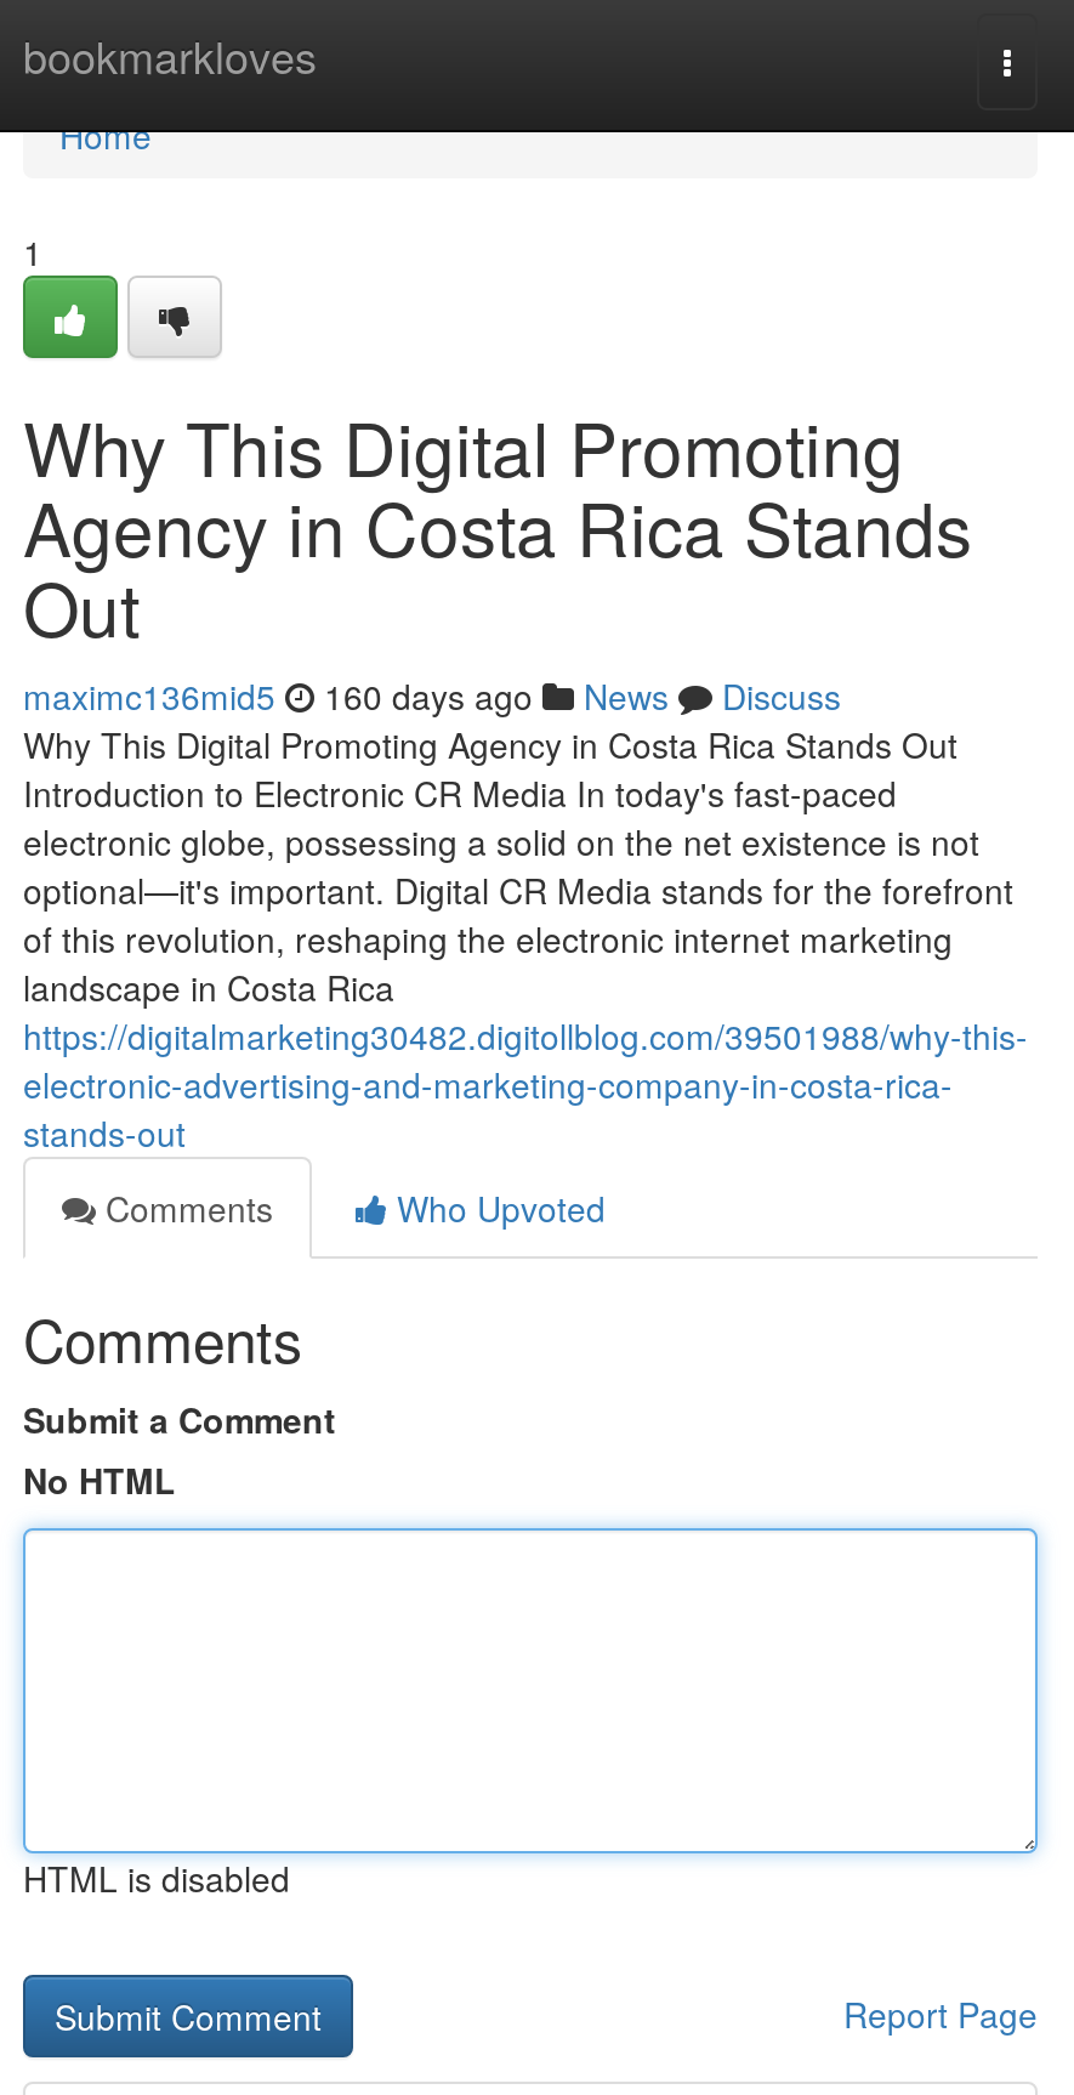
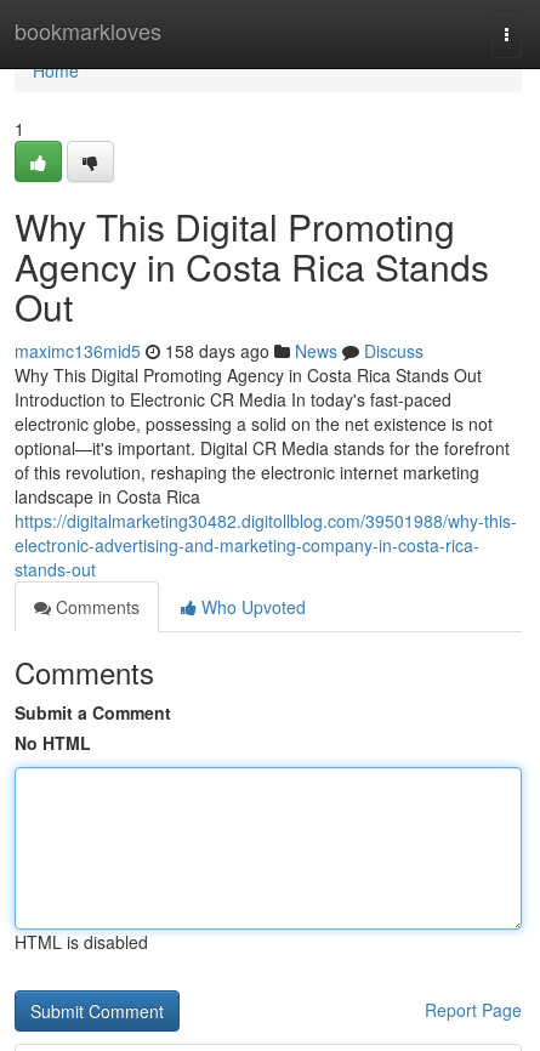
- maximc136mid5 160 days ago News Discuss
+ maximc136mid5 158 days ago News Discuss
